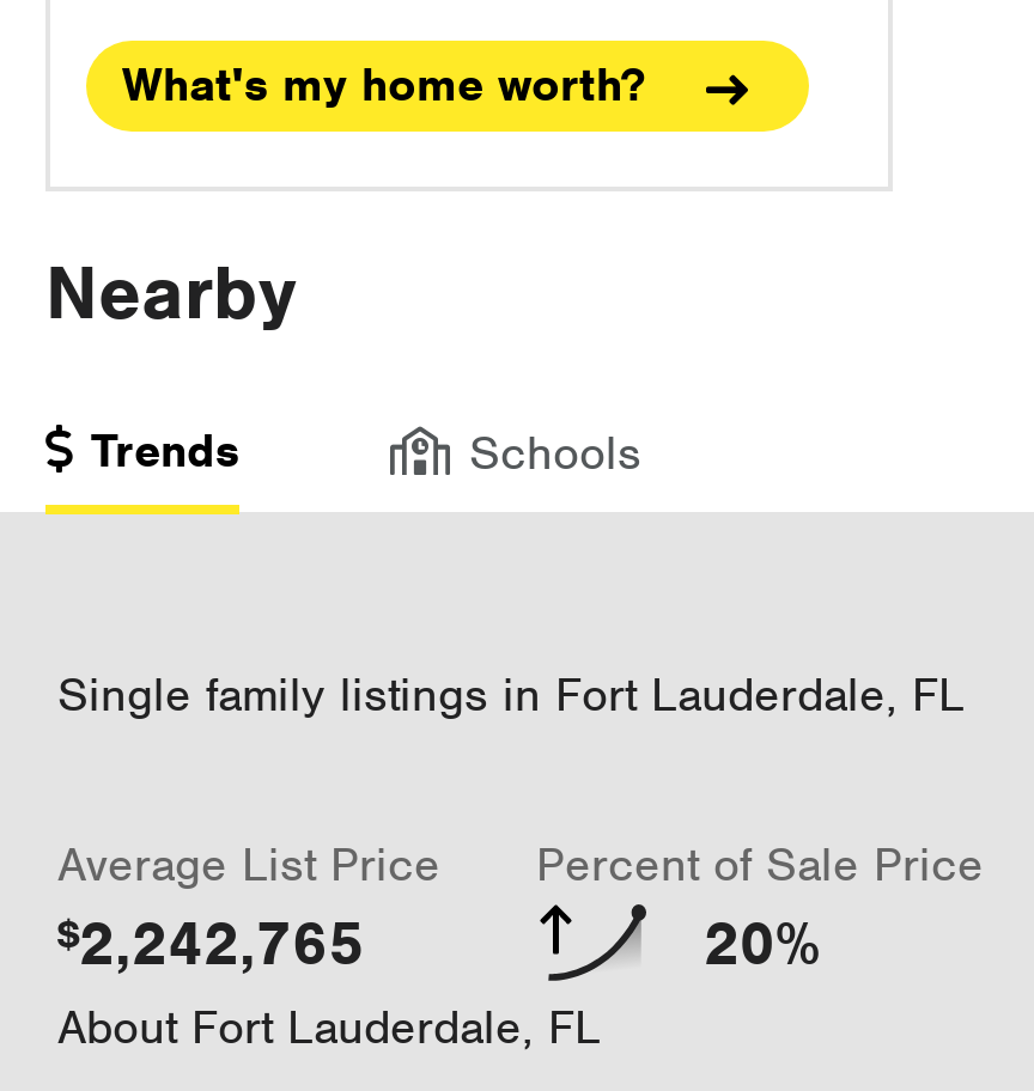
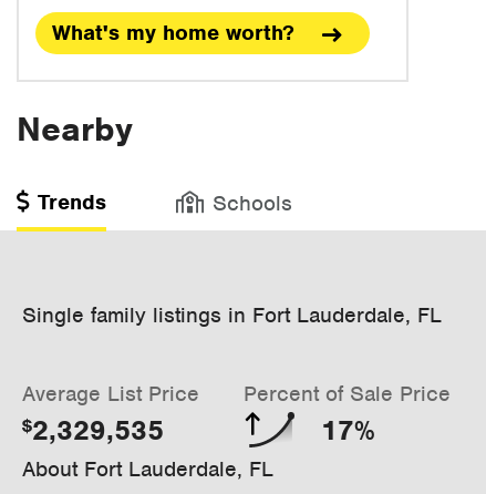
- $2,242,765
+ $2,329,535

- 20%
+ 17%
